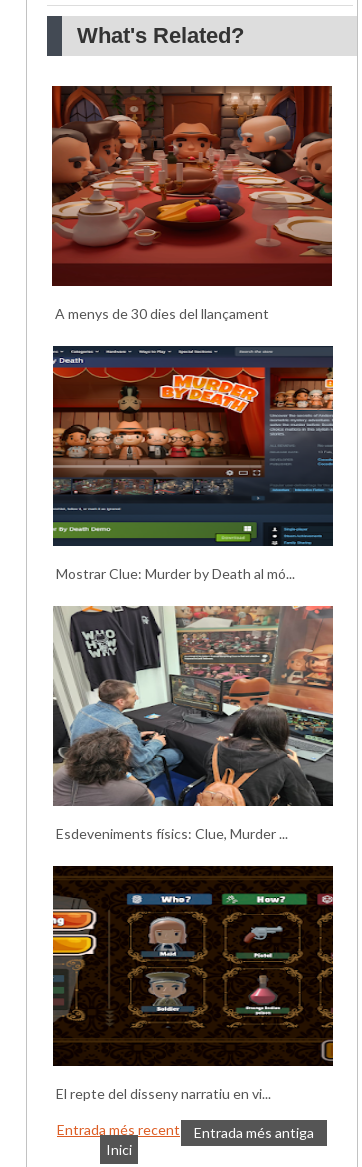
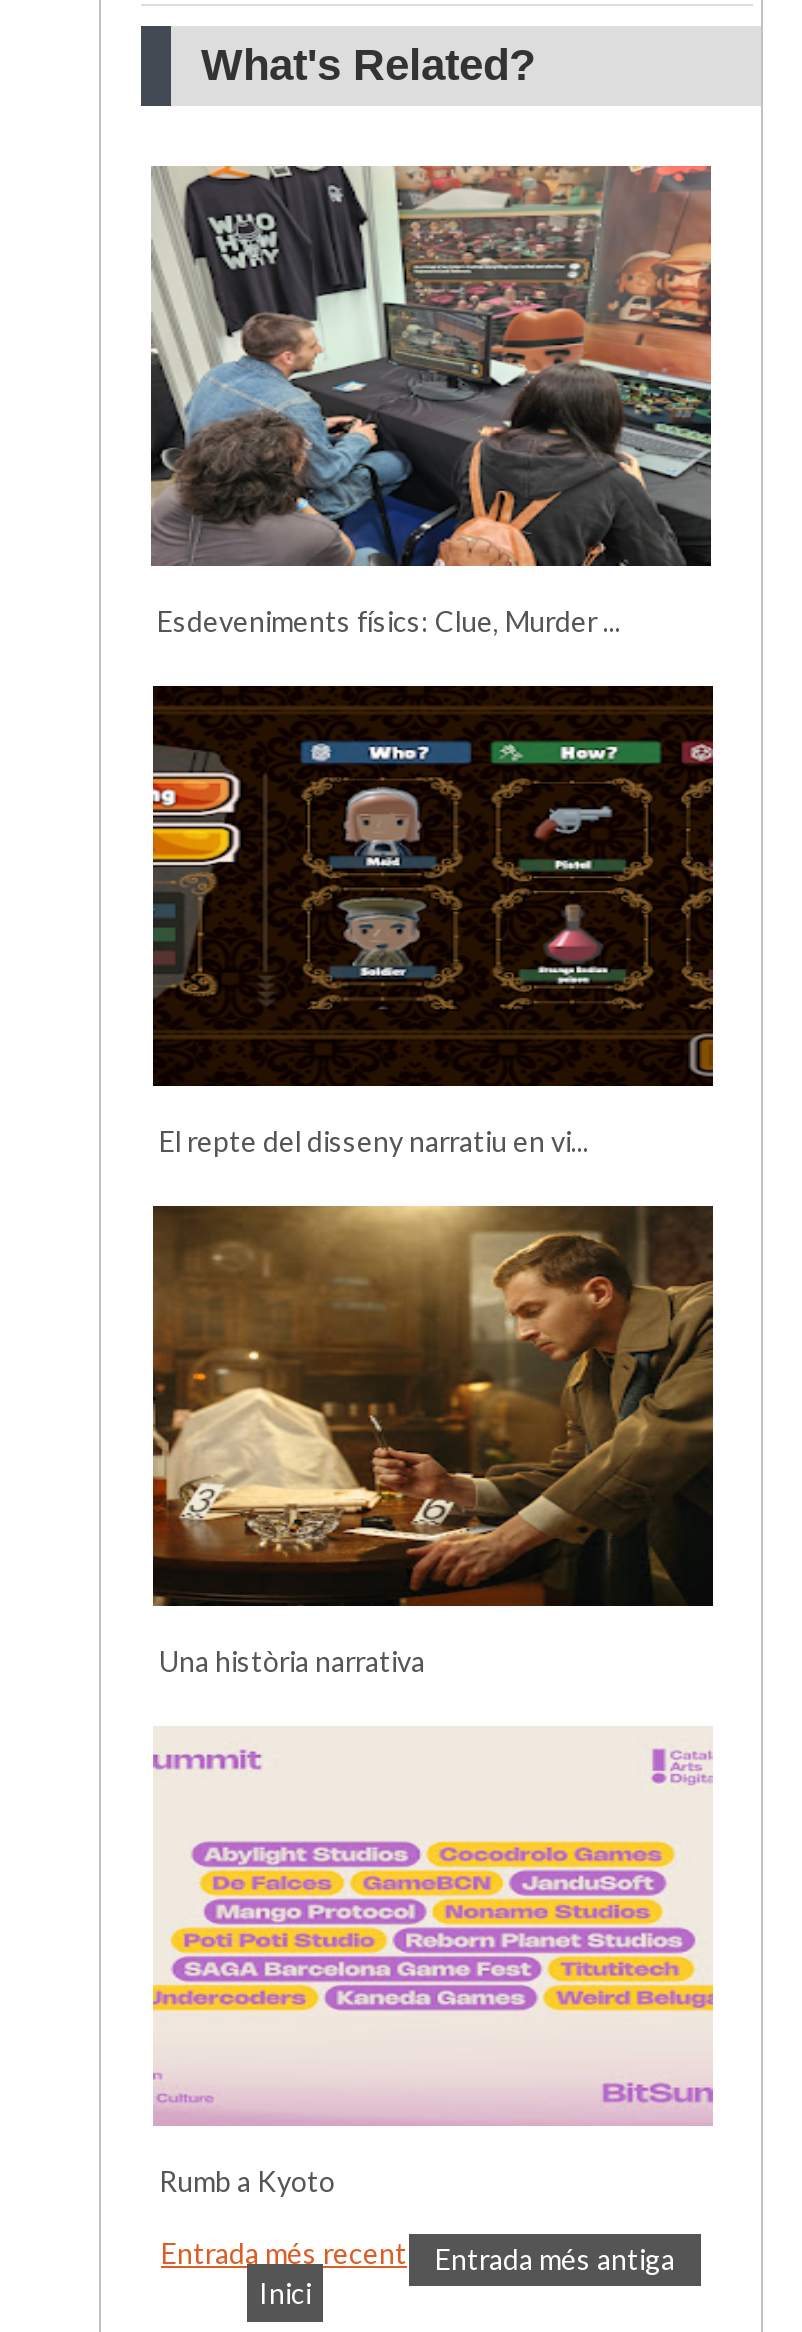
- [image]
- A menys de 30 dies del llançament

- [image]
- Mostrar Clue: Murder by Death al mó...

moved up: [image] | Esdeveniments físics: Clue, Murder ... | El repte del disseny narratiu en vi...

+ [image]
+ Una història narrativa

+ [image]
+ Rumb a Kyoto
